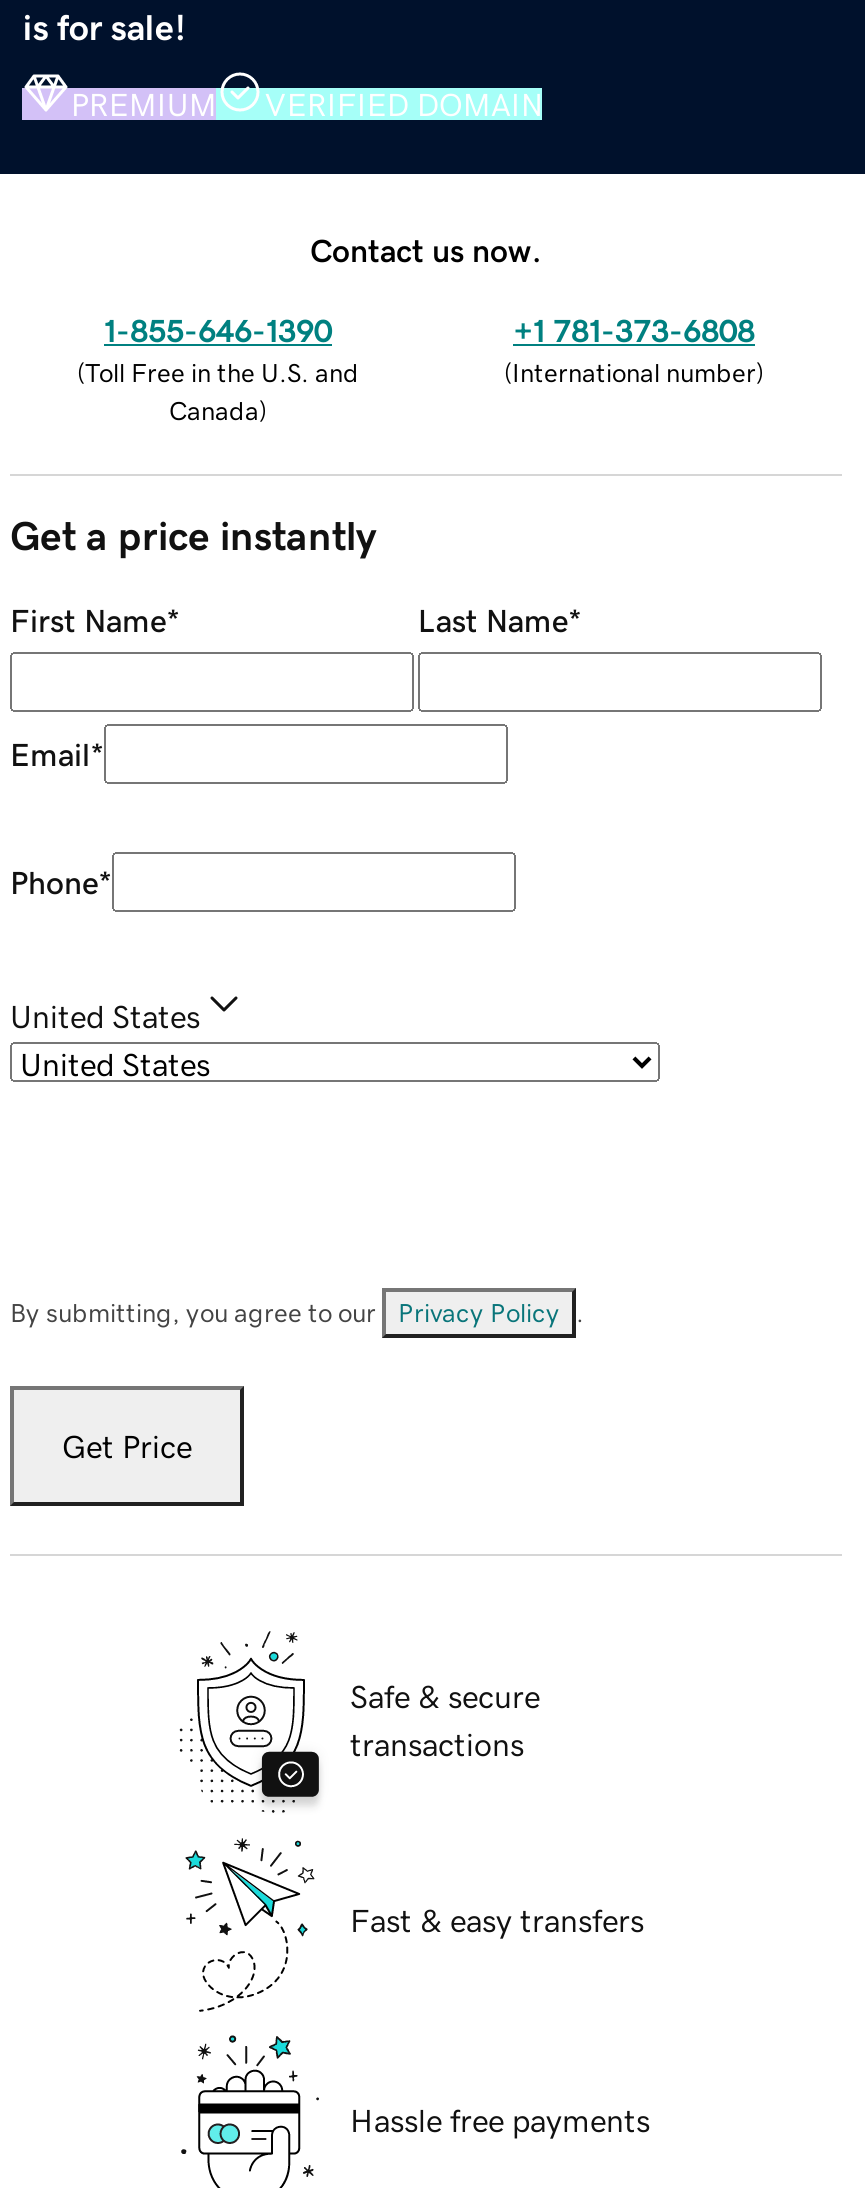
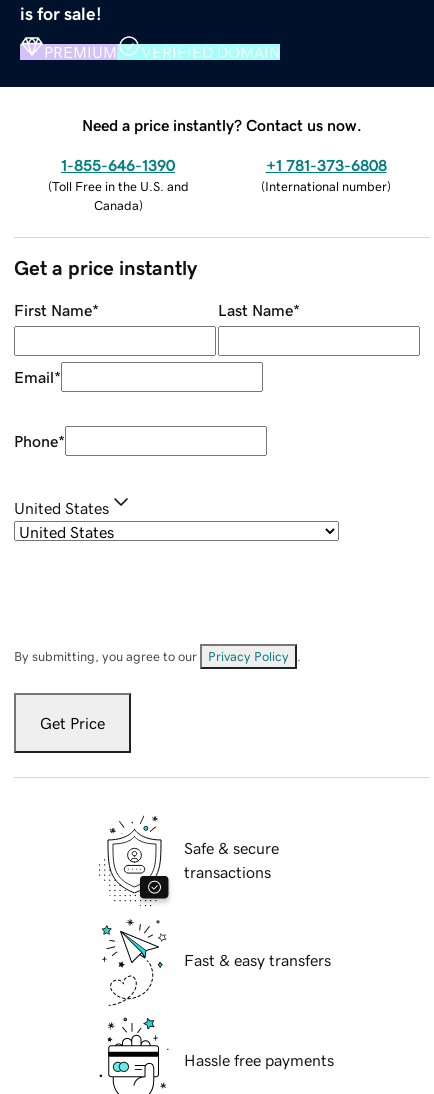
- Contact us now.
+ Need a price instantly? Contact us now.
